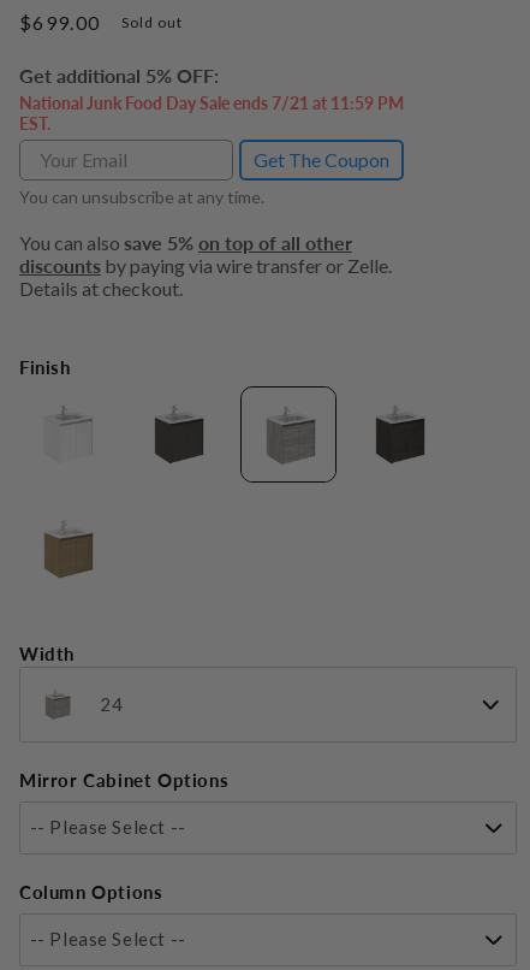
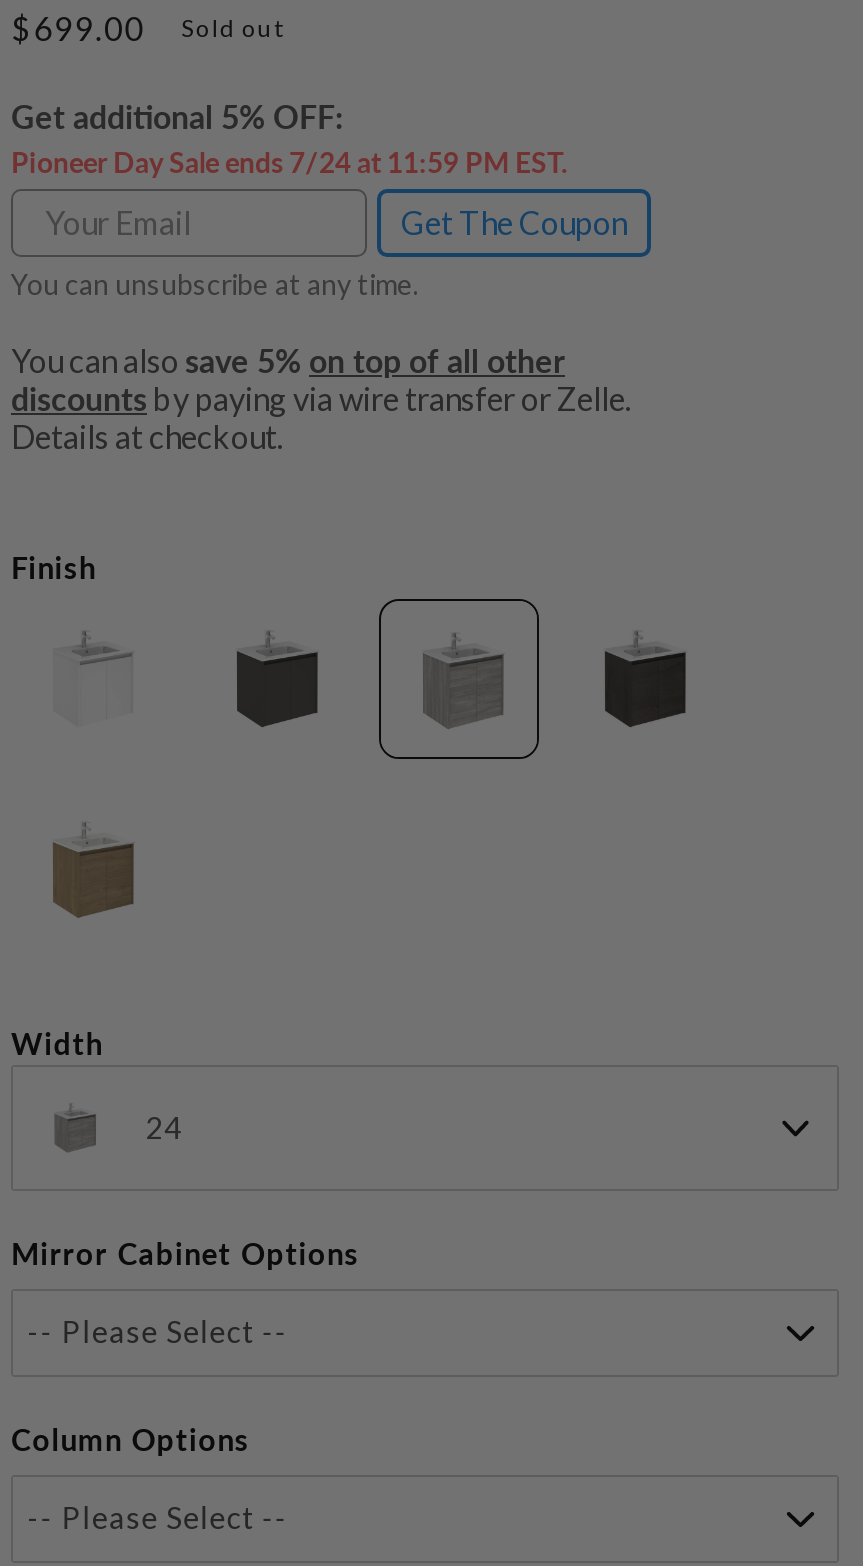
- National Junk Food Day Sale ends 7/21 at 11:59 PM
- EST.
+ Pioneer Day Sale ends 7/24 at 11:59 PM EST.
